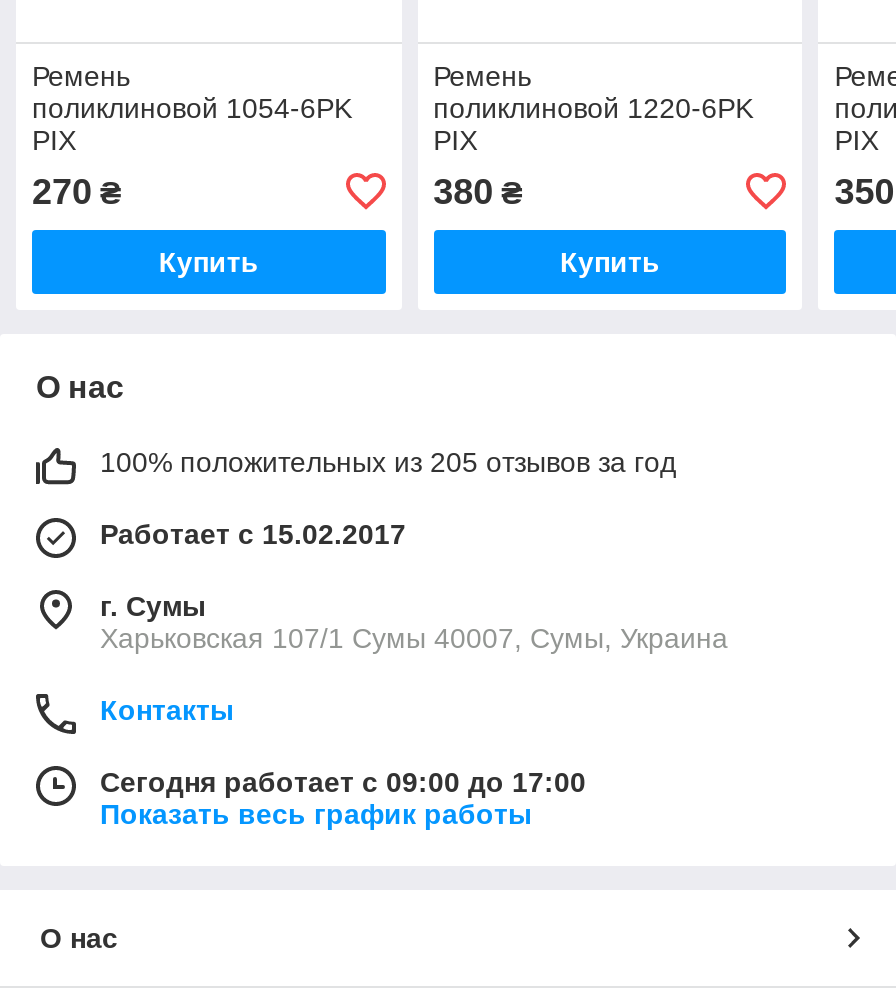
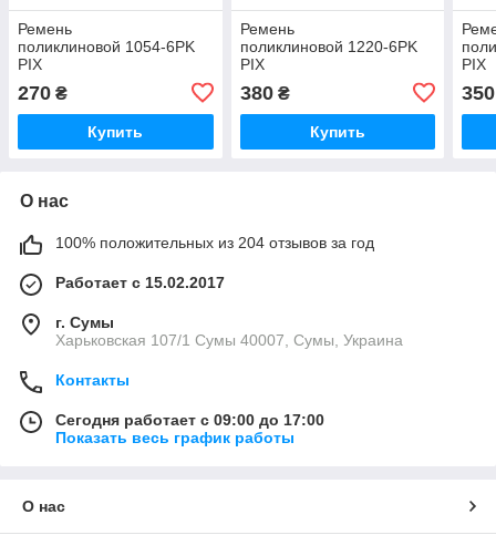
- 100% положительных из 205 отзывов за год
+ 100% положительных из 204 отзывов за год
